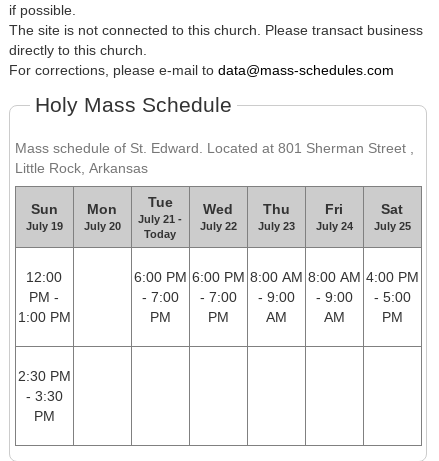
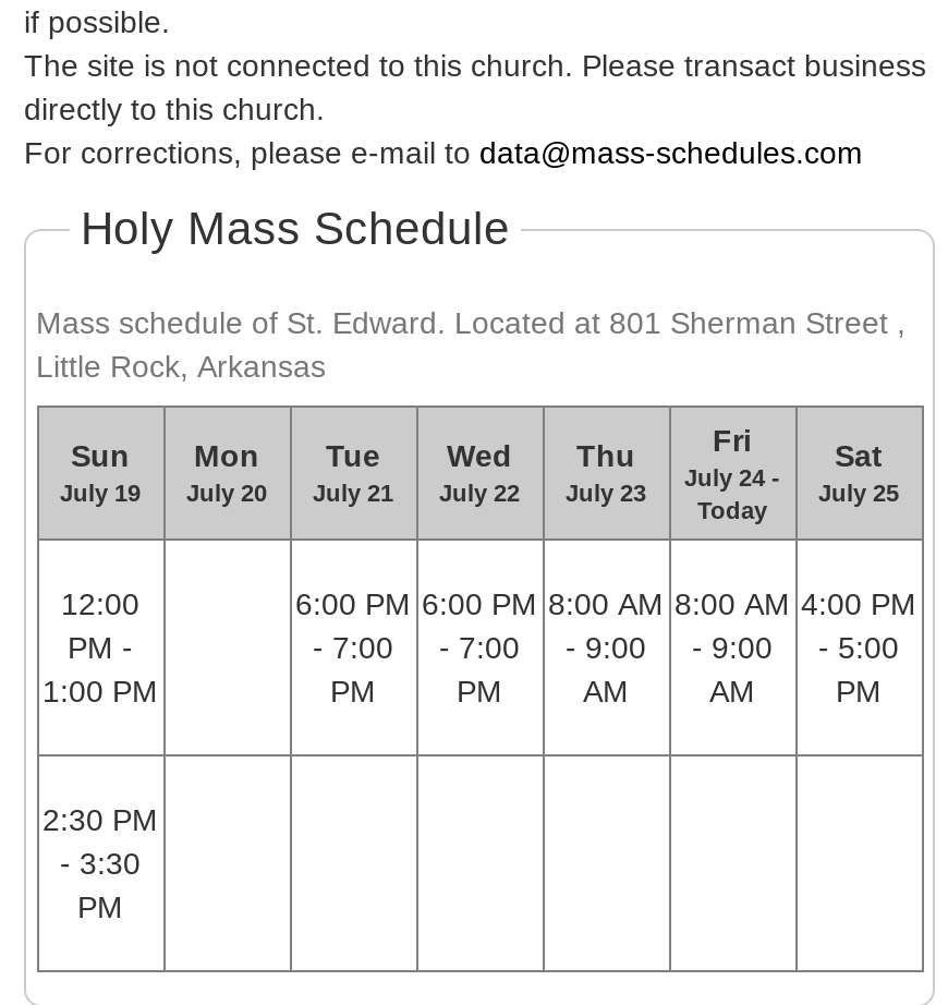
- July 21 -
- Today
+ July 21

- July 24
+ July 24 -
+ Today
